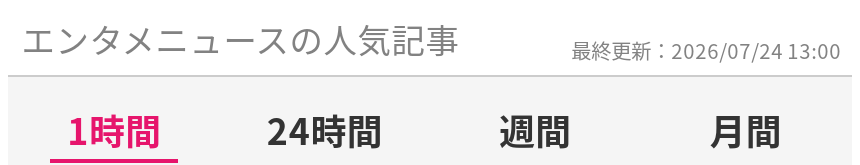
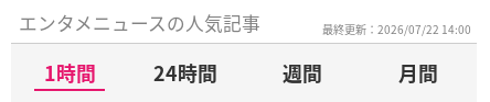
- 最終更新：2026/07/24 13:00
+ 最終更新：2026/07/22 14:00
